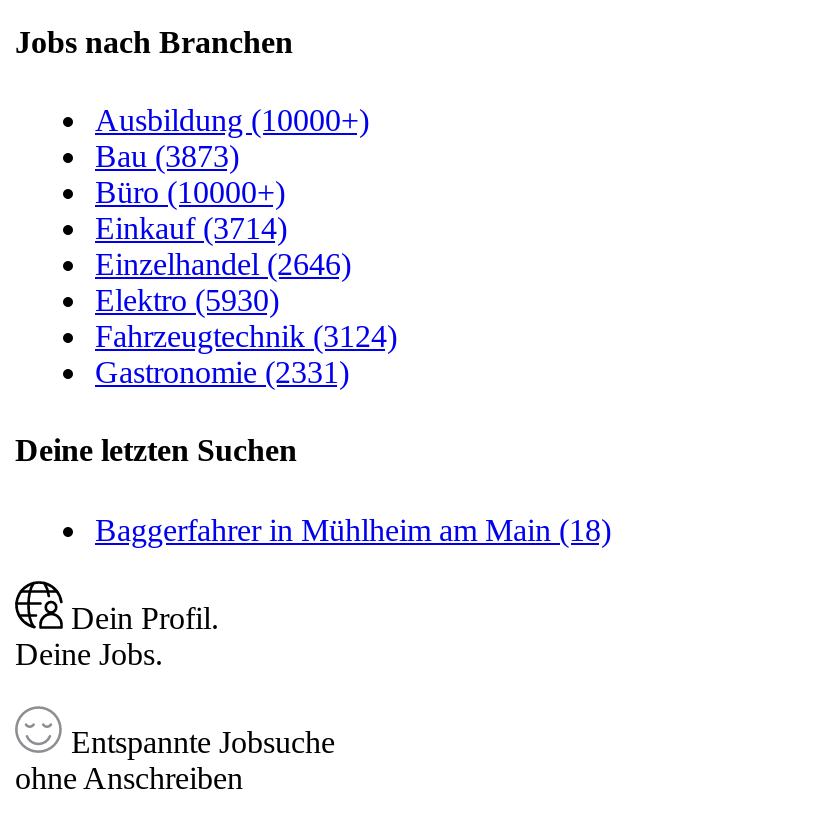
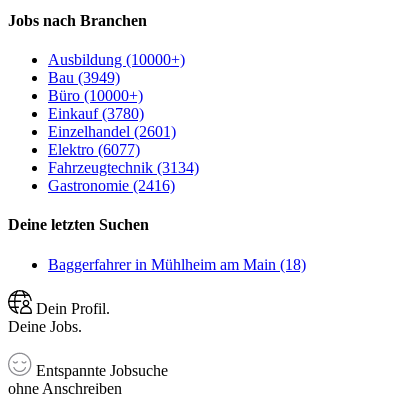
- Bau (3873)
+ Bau (3949)

- Einkauf (3714)
+ Einkauf (3780)

- Einzelhandel (2646)
+ Einzelhandel (2601)

- Elektro (5930)
+ Elektro (6077)

- Fahrzeugtechnik (3124)
+ Fahrzeugtechnik (3134)

- Gastronomie (2331)
+ Gastronomie (2416)
